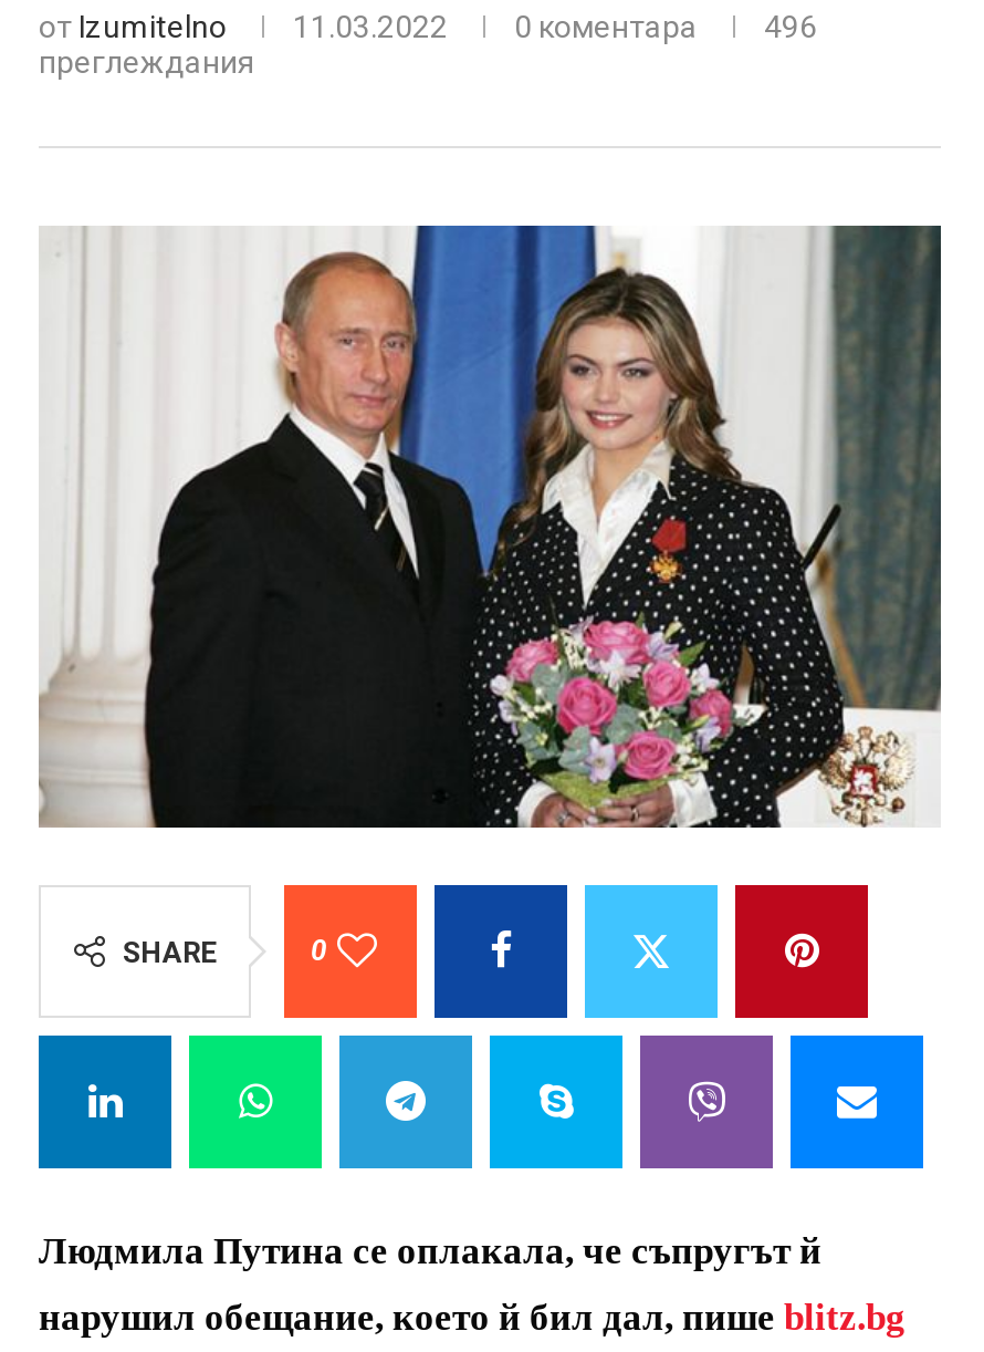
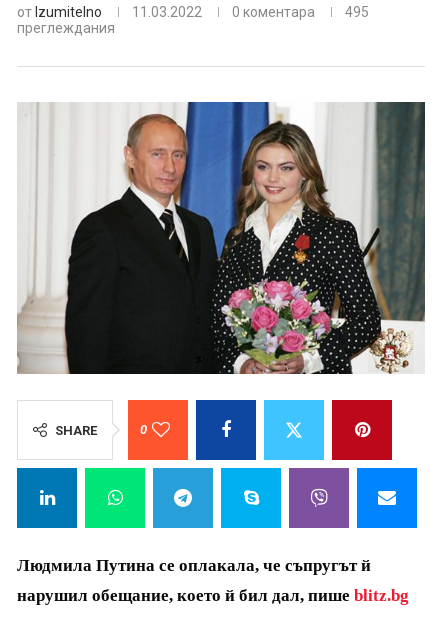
- от Izumitelno 11.03.2022 0 коментара 496
+ от Izumitelno 11.03.2022 0 коментара 495
